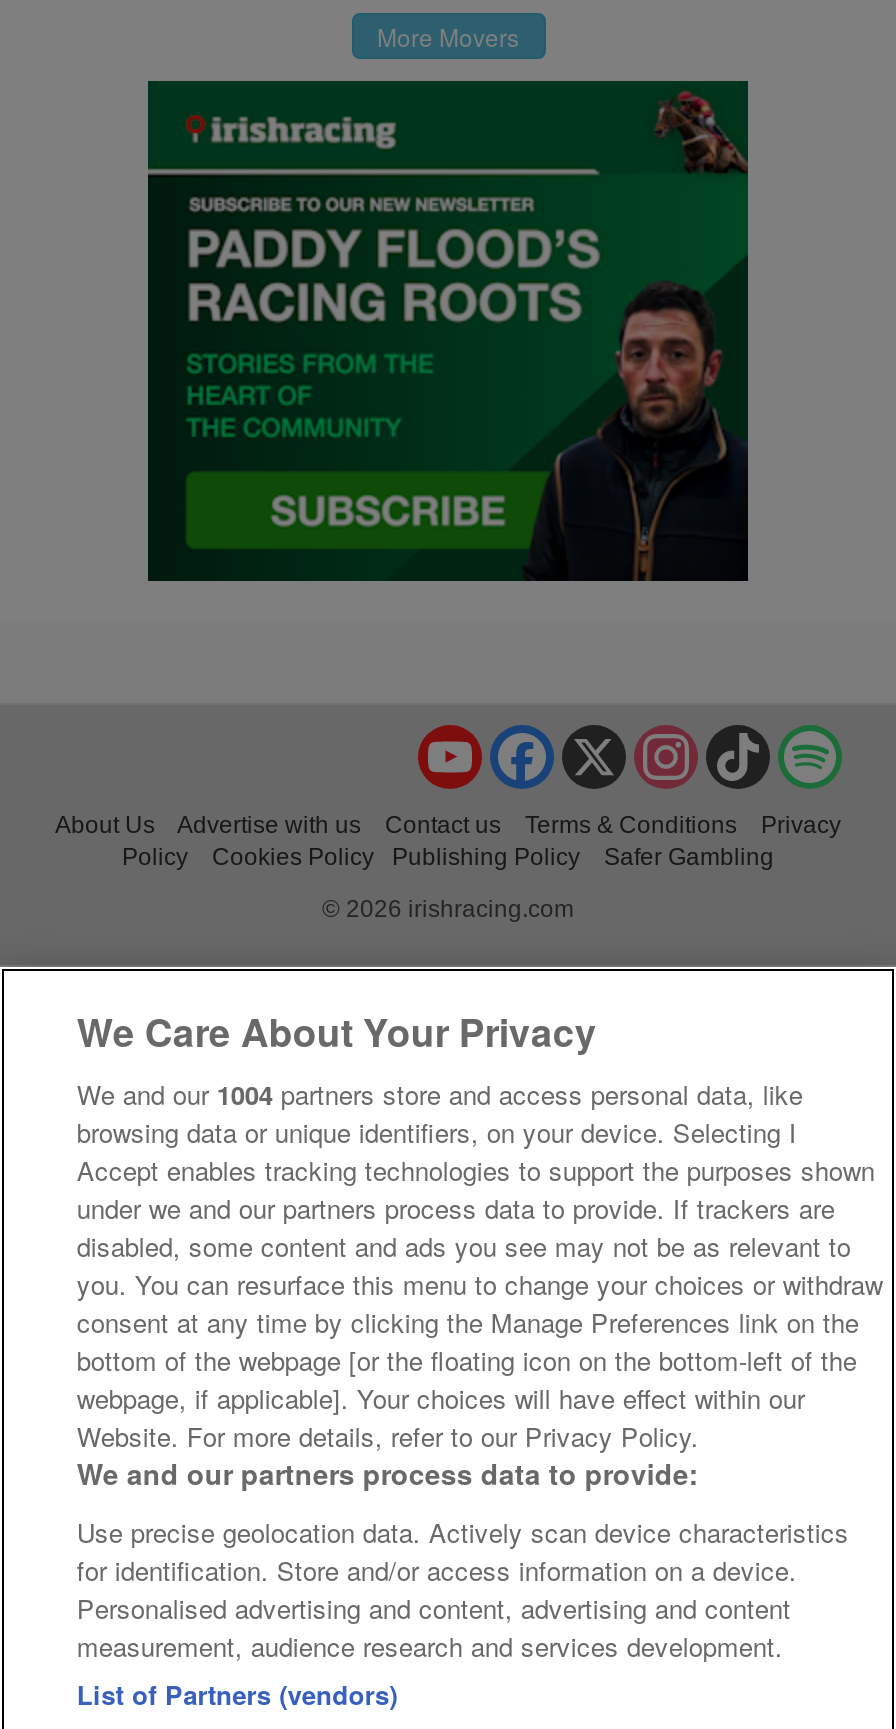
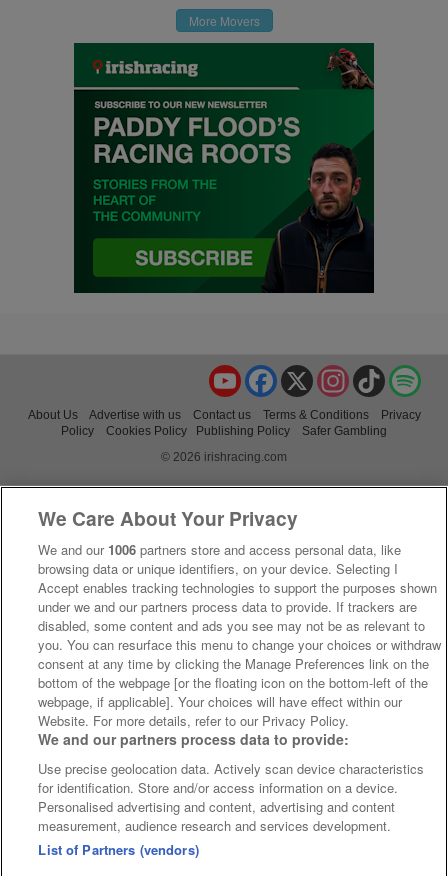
- We and our 1004 partners store and access personal data, like
+ We and our 1006 partners store and access personal data, like
